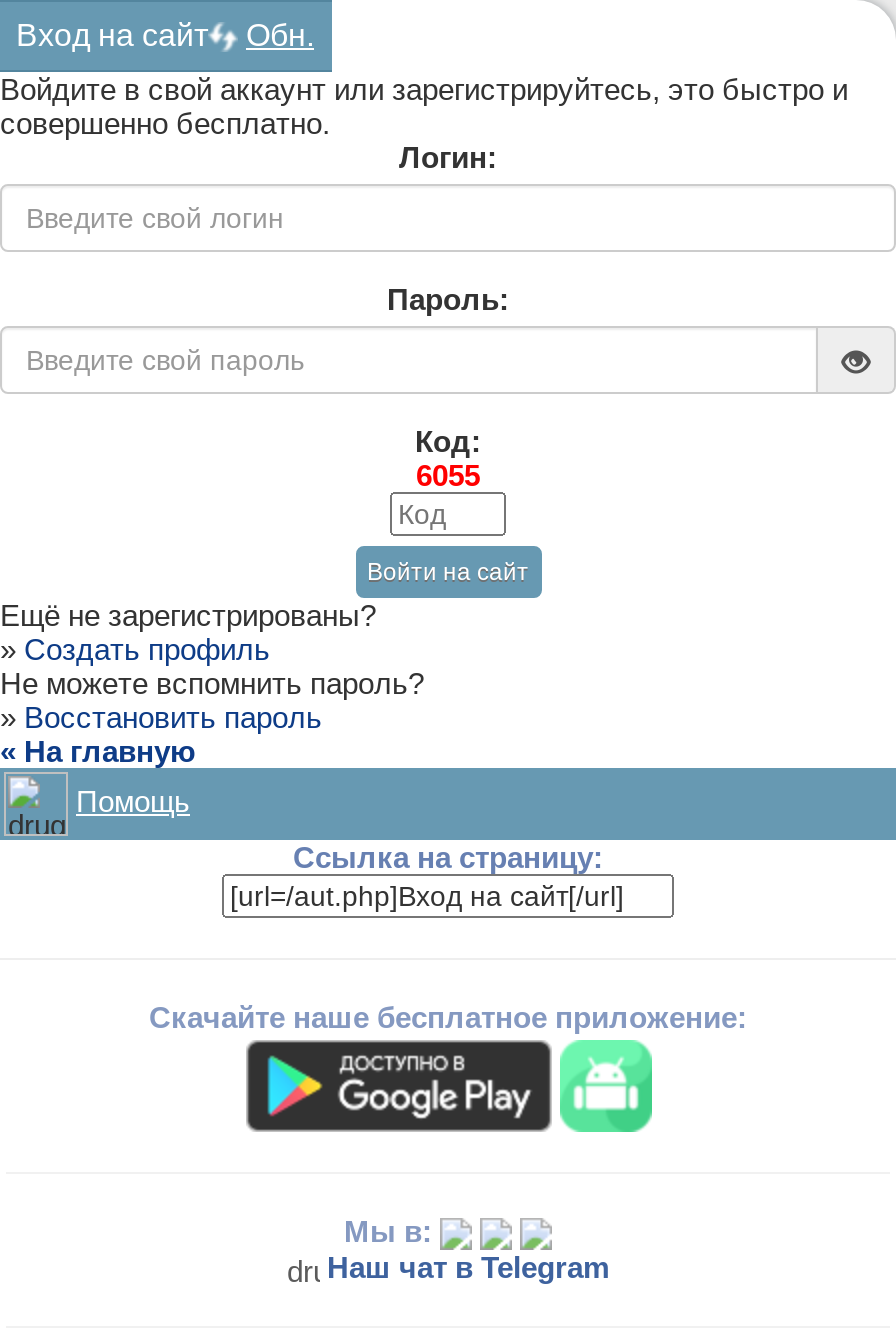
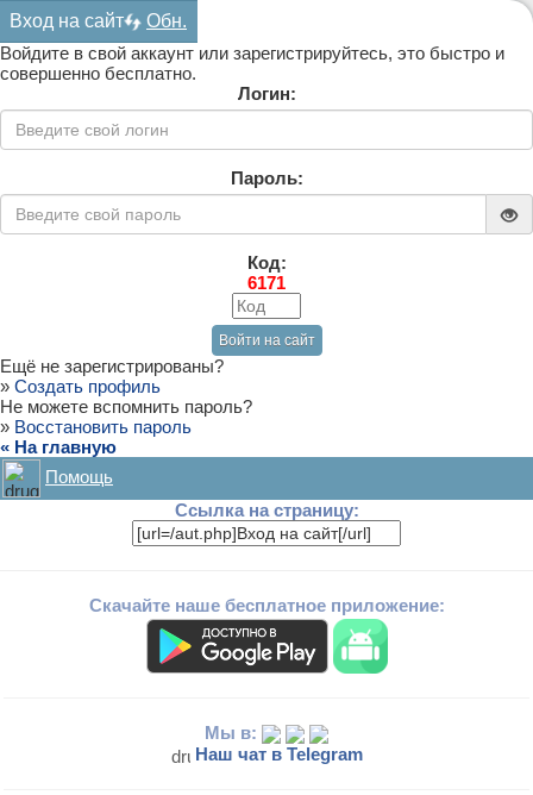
- 6055
+ 6171
